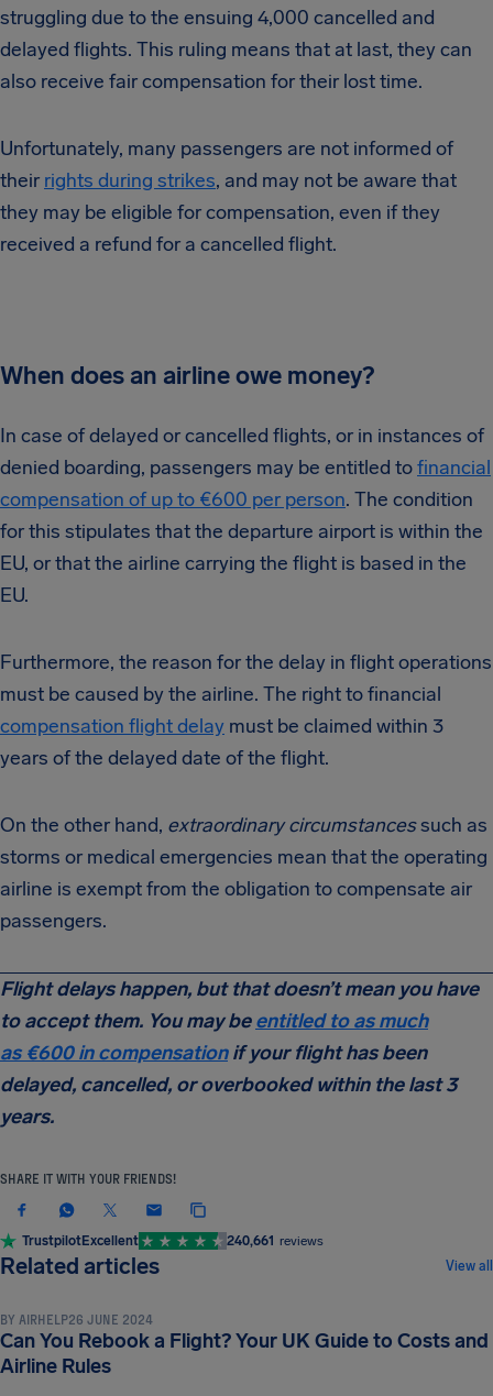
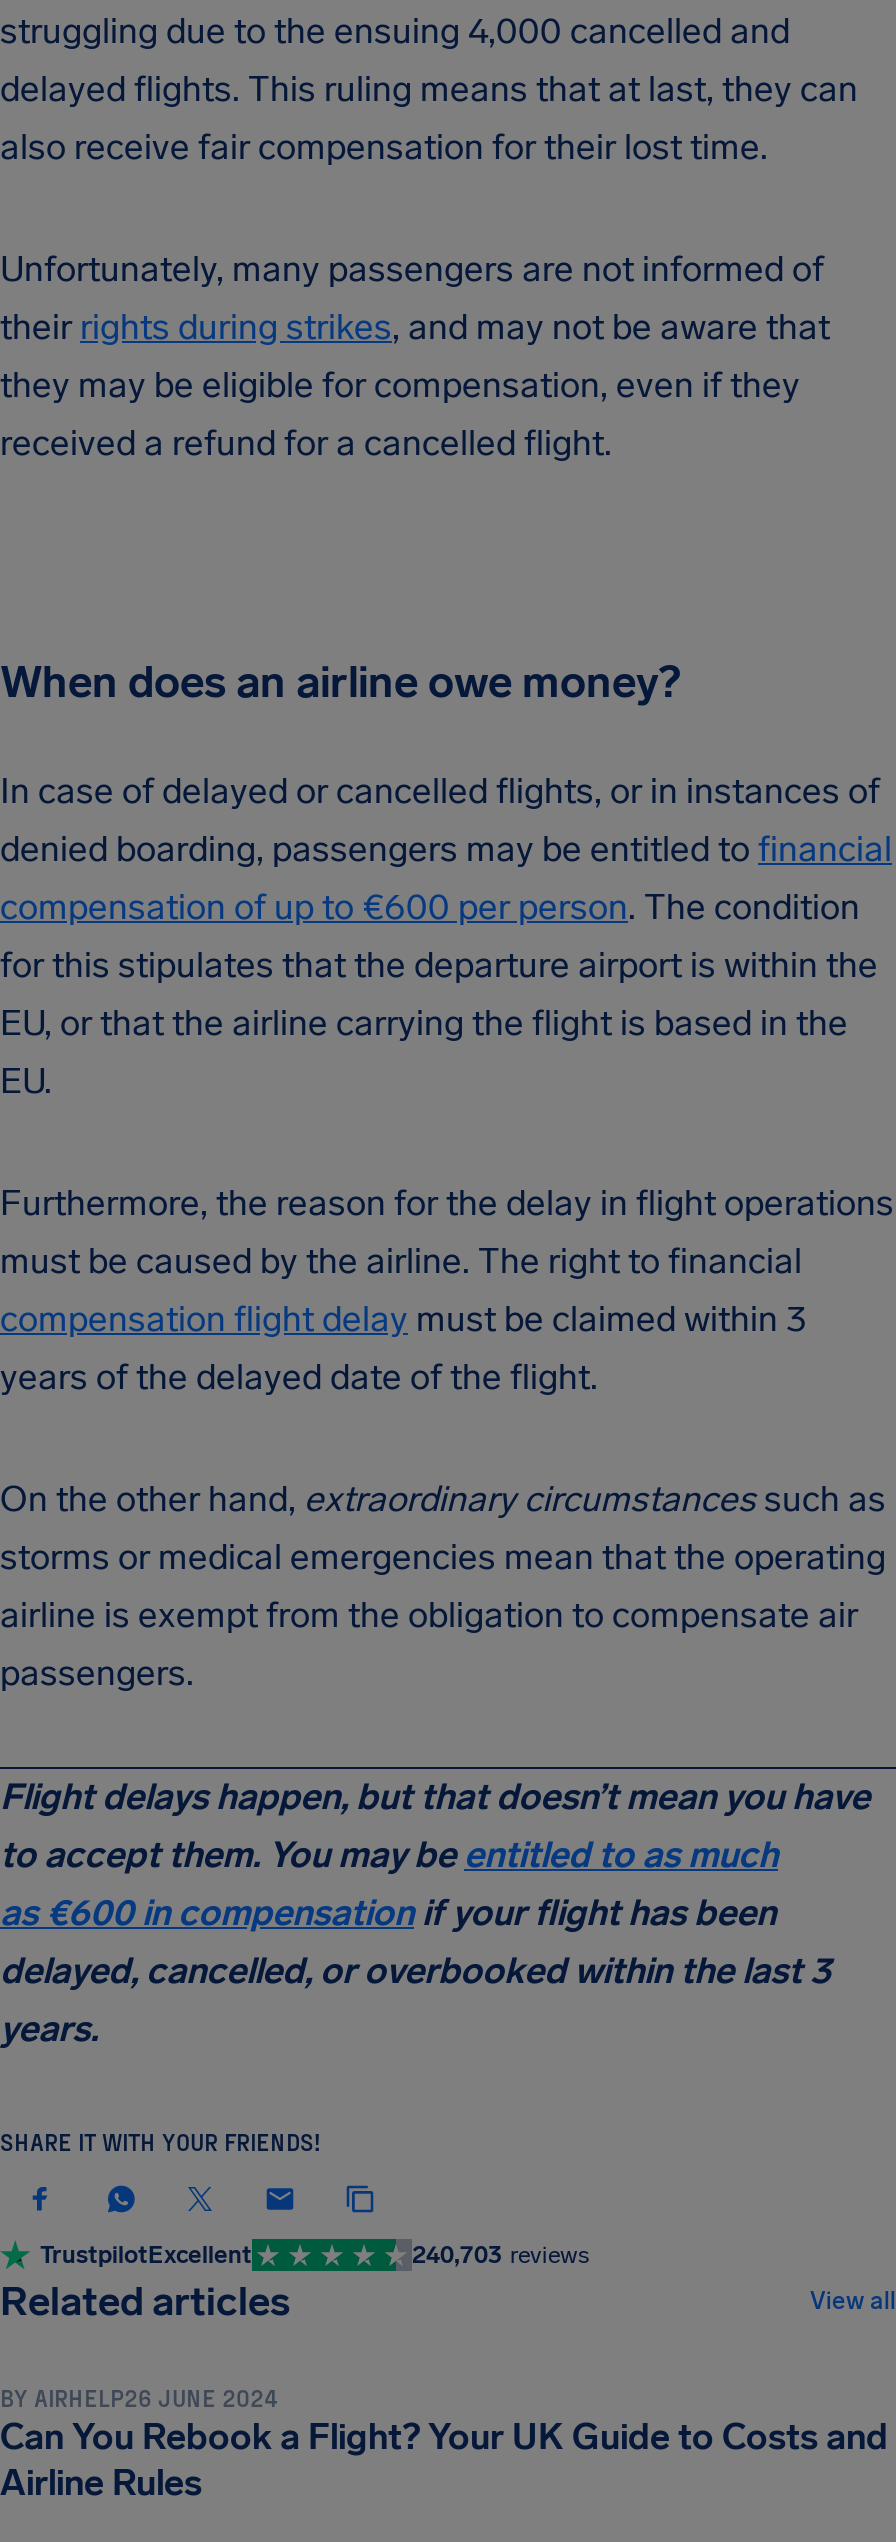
- 240,661 reviews
+ 240,703 reviews
